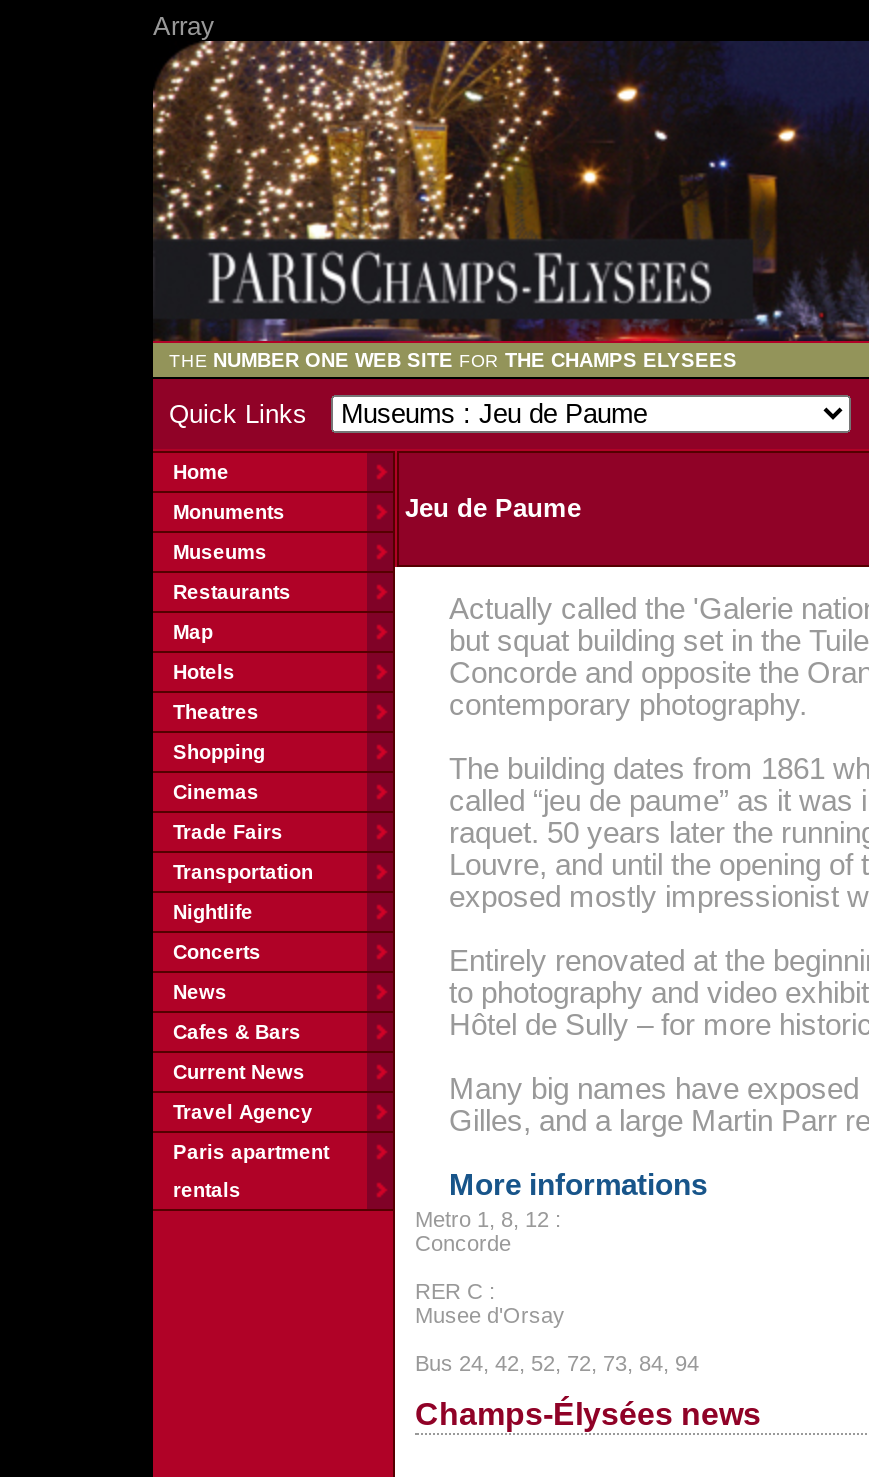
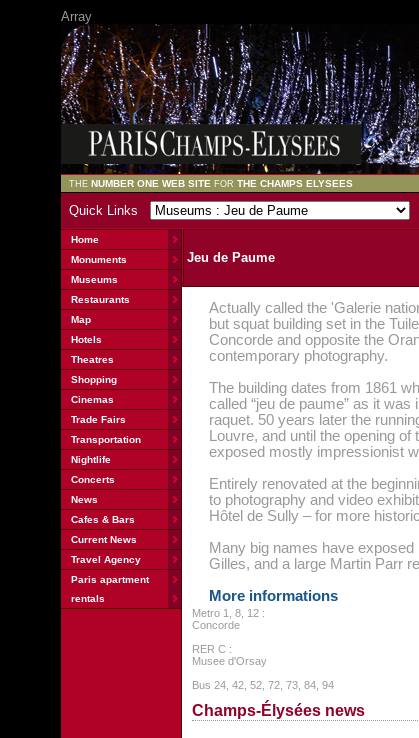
- [image]
+ [image]
